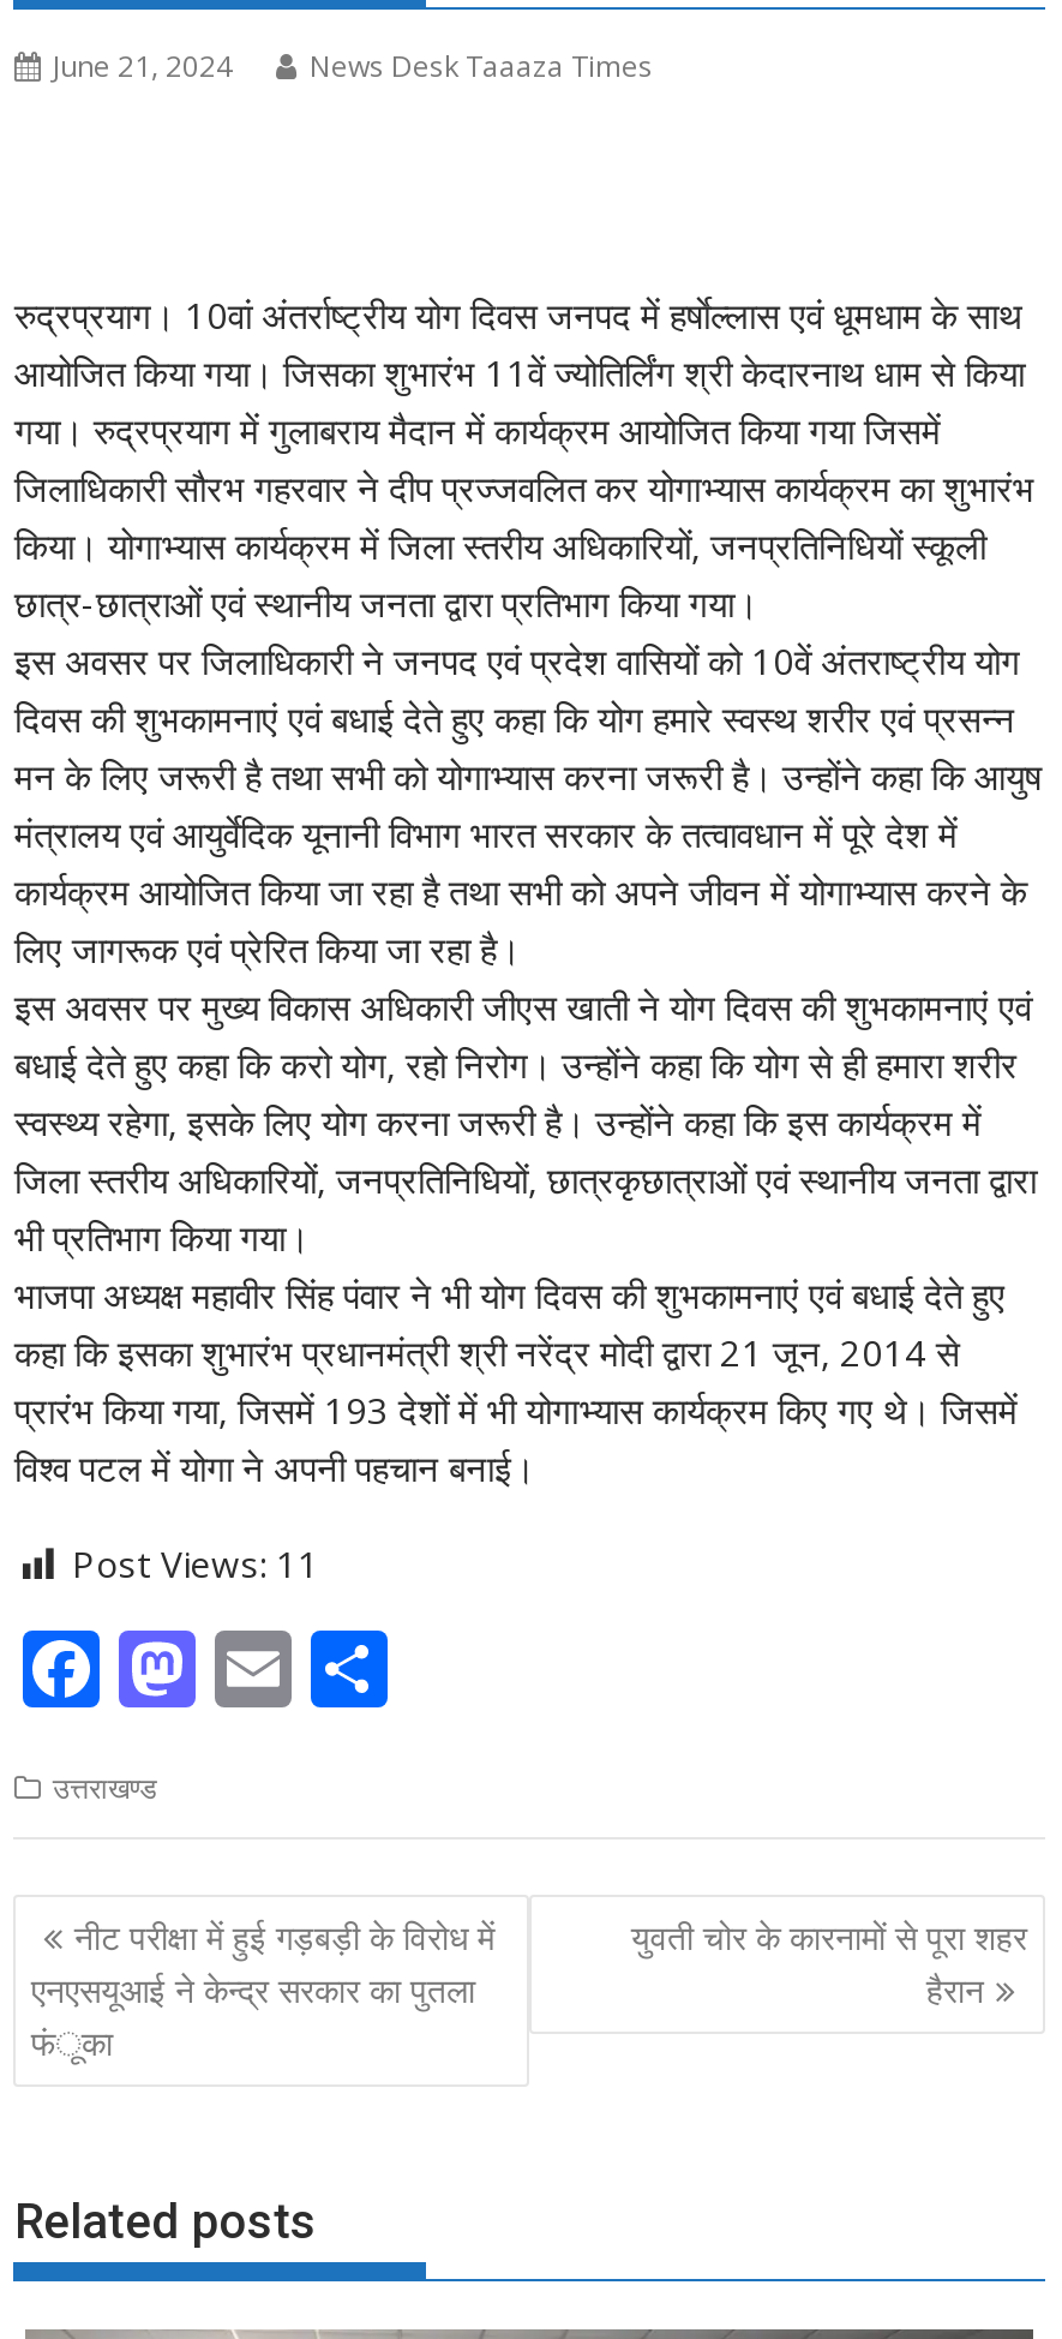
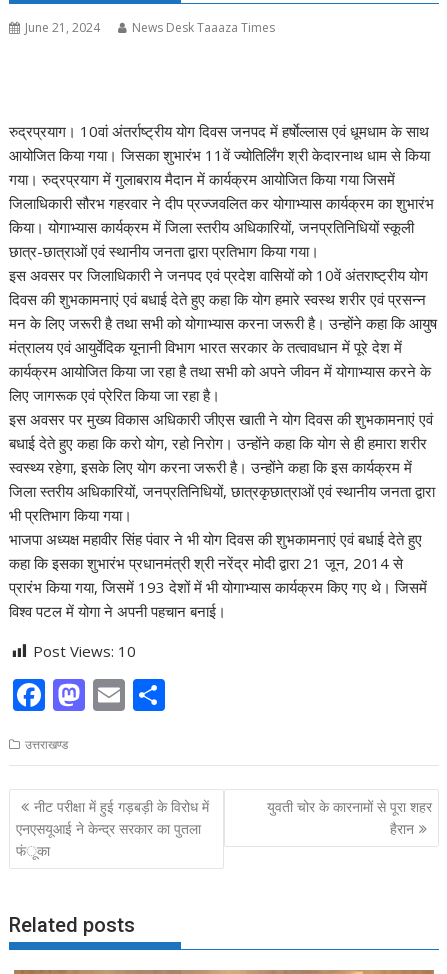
- Post Views: 11
+ Post Views: 10
